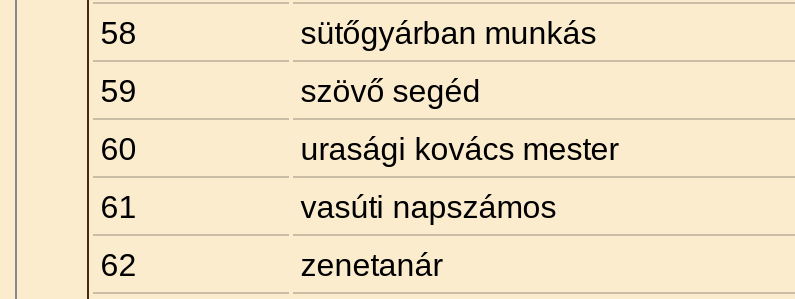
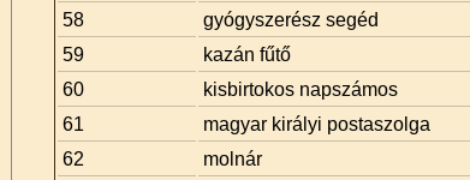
- sütőgyárban munkás
+ gyógyszerész segéd

- szövő segéd
+ kazán fűtő

- urasági kovács mester
+ kisbirtokos napszámos

- vasúti napszámos
+ magyar királyi postaszolga

- zenetanár
+ molnár
